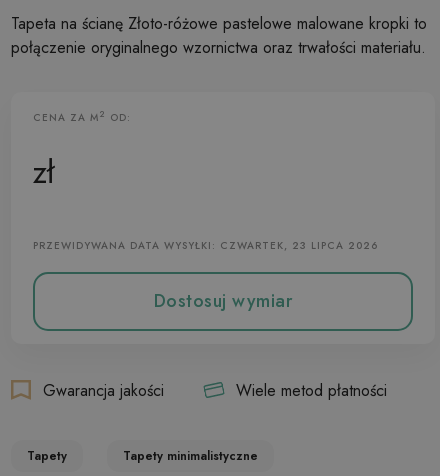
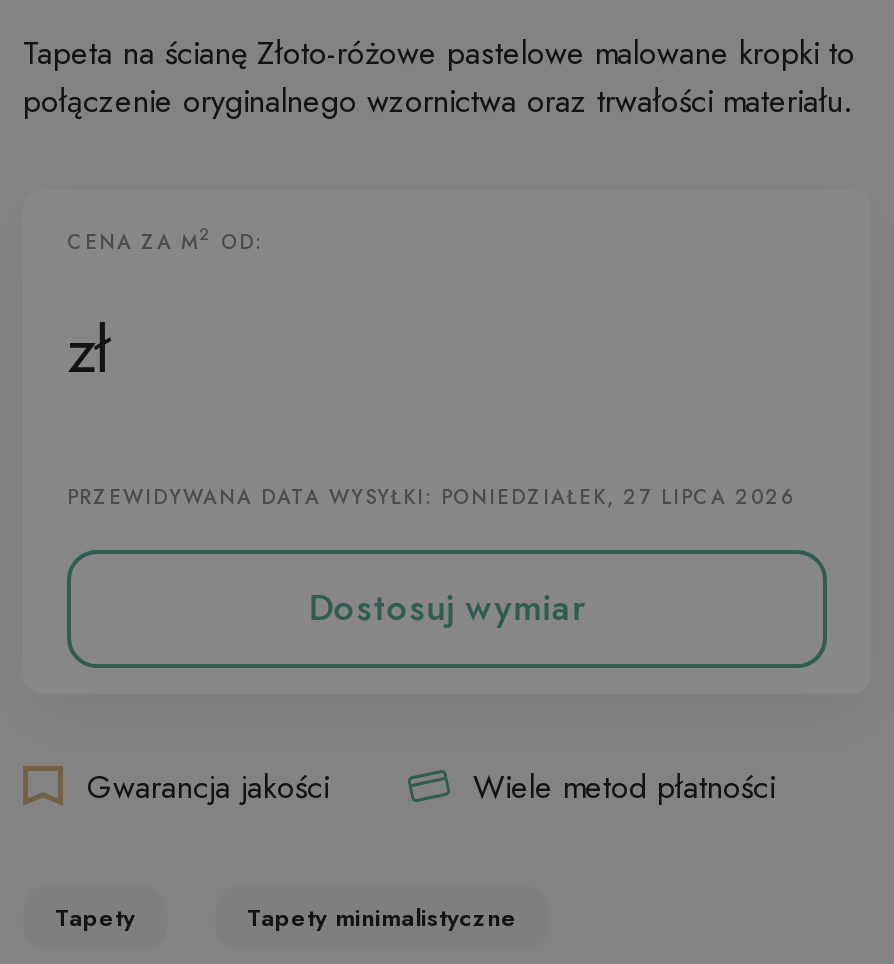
- PRZEWIDYWANA DATA WYSYŁKI: CZWARTEK, 23 LIPCA 2026
+ PRZEWIDYWANA DATA WYSYŁKI: PONIEDZIAŁEK, 27 LIPCA 2026
